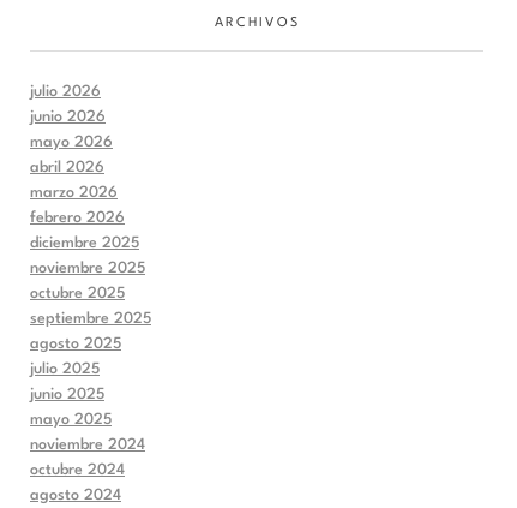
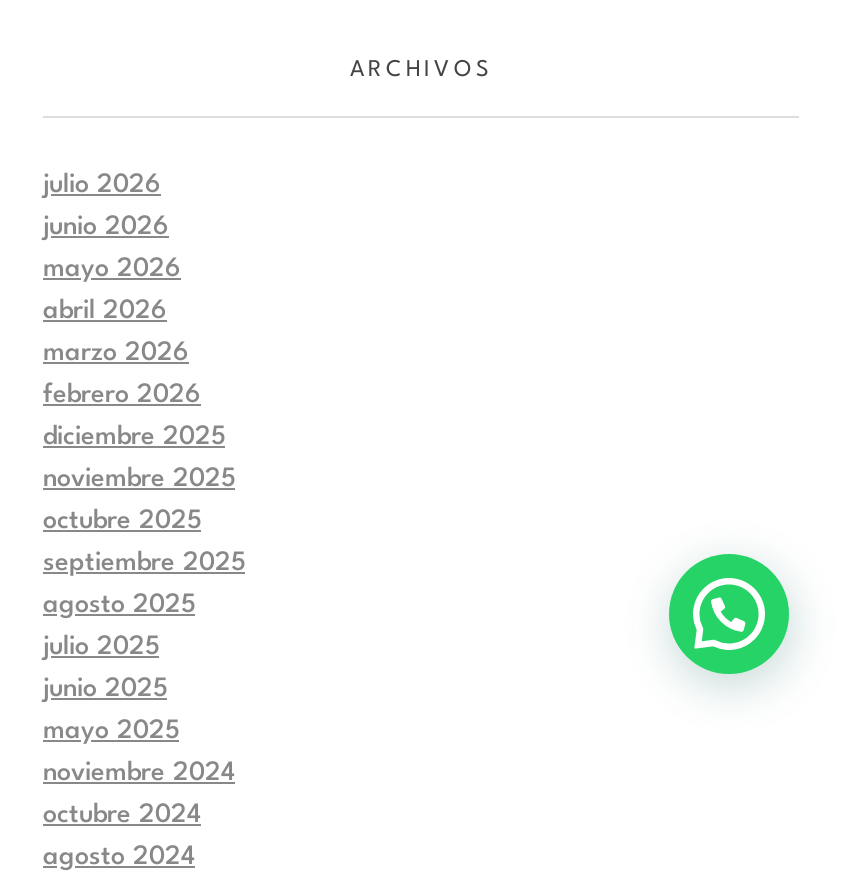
+ [image]
